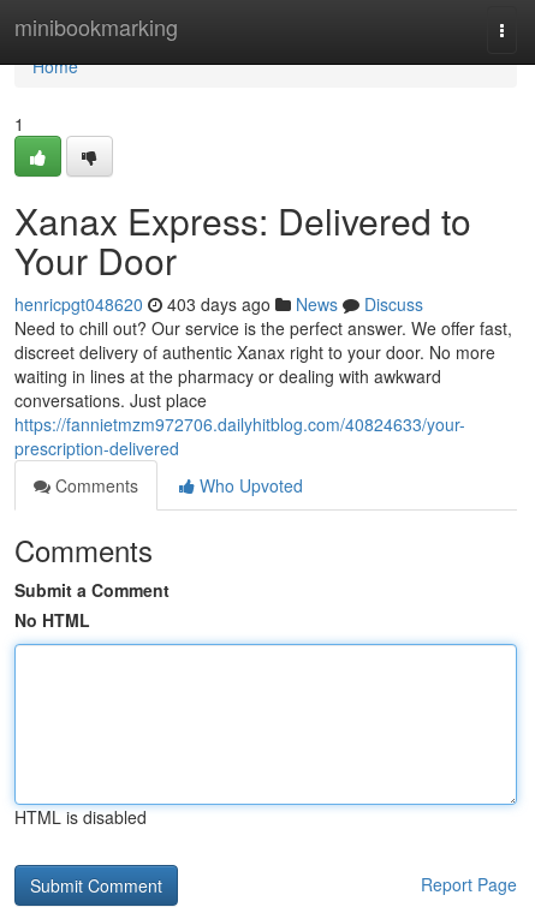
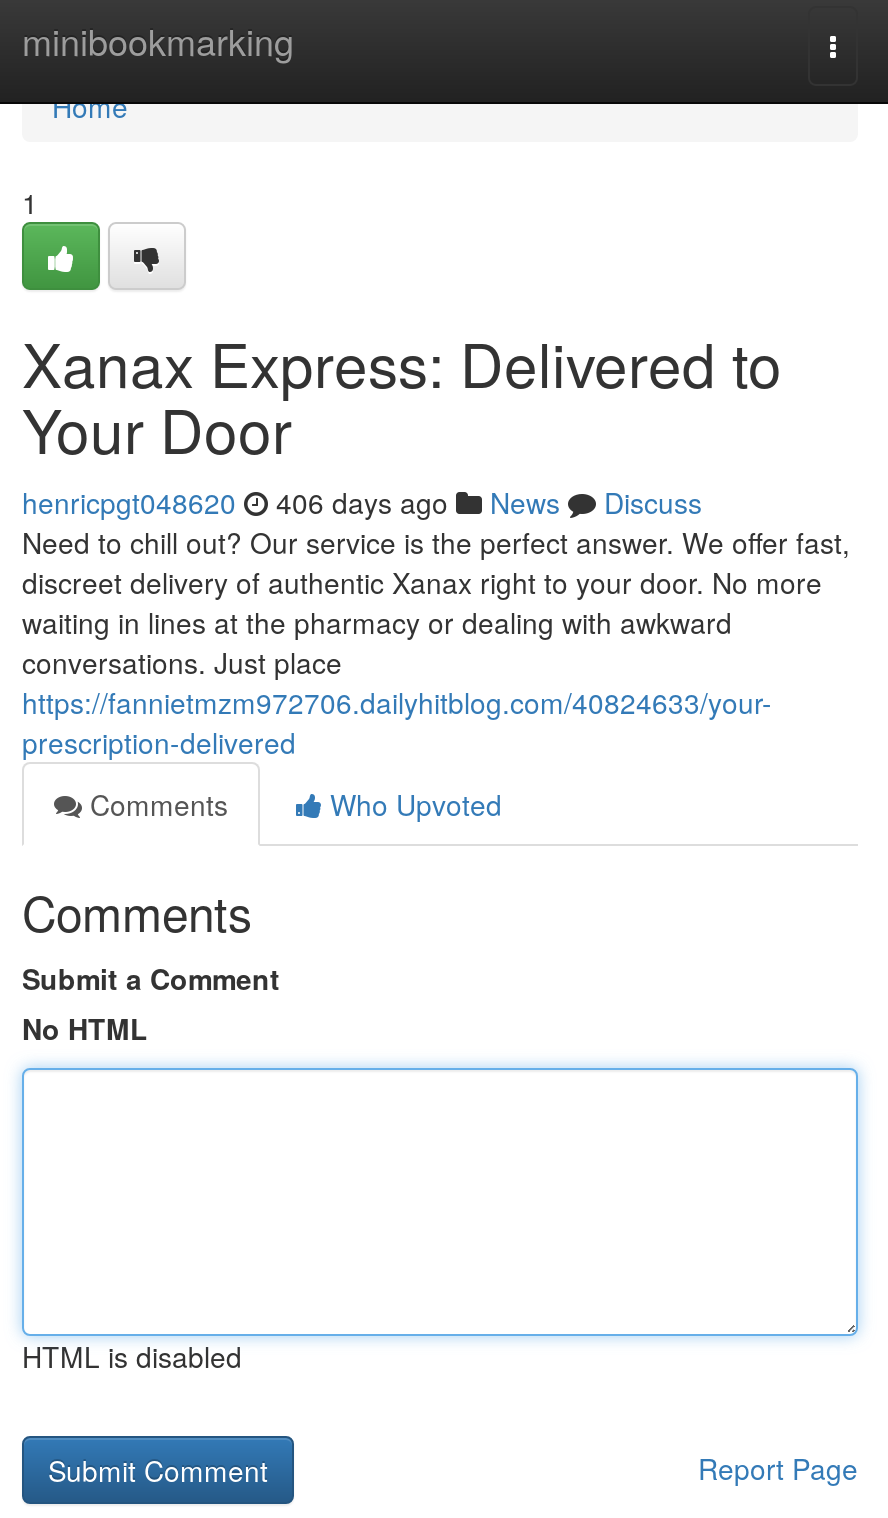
- henricpgt048620 403 days ago News Discuss
+ henricpgt048620 406 days ago News Discuss
